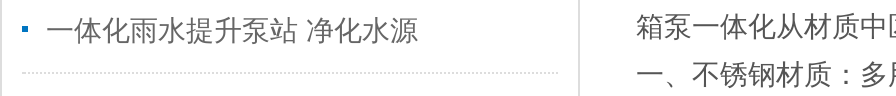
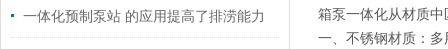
- 一体化雨水提升泵站 净化水源
+ 一体化预制泵站 的应用提高了排涝能力
